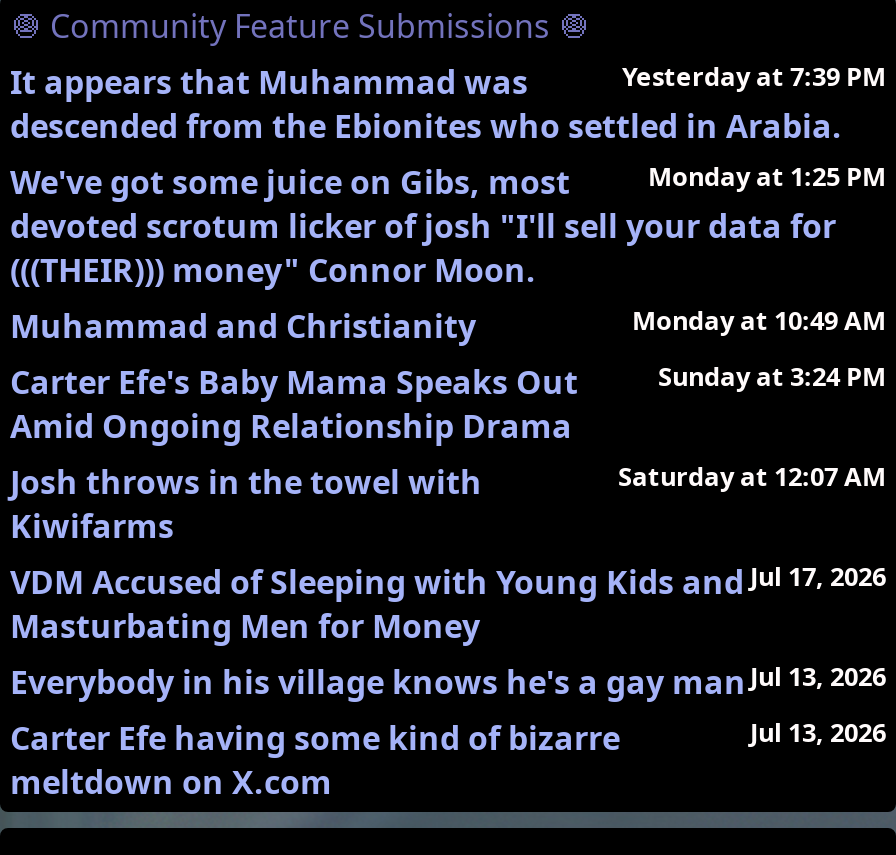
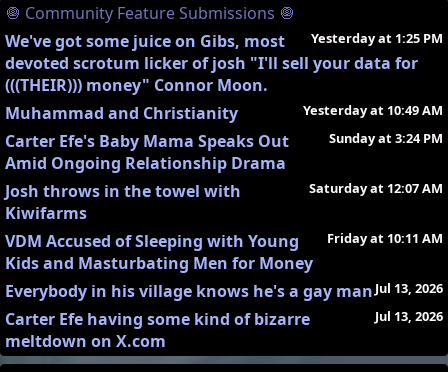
- Yesterday at 7:39 PM
- It appears that Muhammad was
- descended from the Ebionites who settled in Arabia.
- Monday at 1:25 PM
+ Yesterday at 1:25 PM

- Monday at 10:49 AM
+ Yesterday at 10:49 AM

- Jul 17, 2026
- VDM Accused of Sleeping with Young Kids and
- Masturbating Men for Money
+ Friday at 10:11 AM
+ VDM Accused of Sleeping with Young
+ Kids and Masturbating Men for Money
